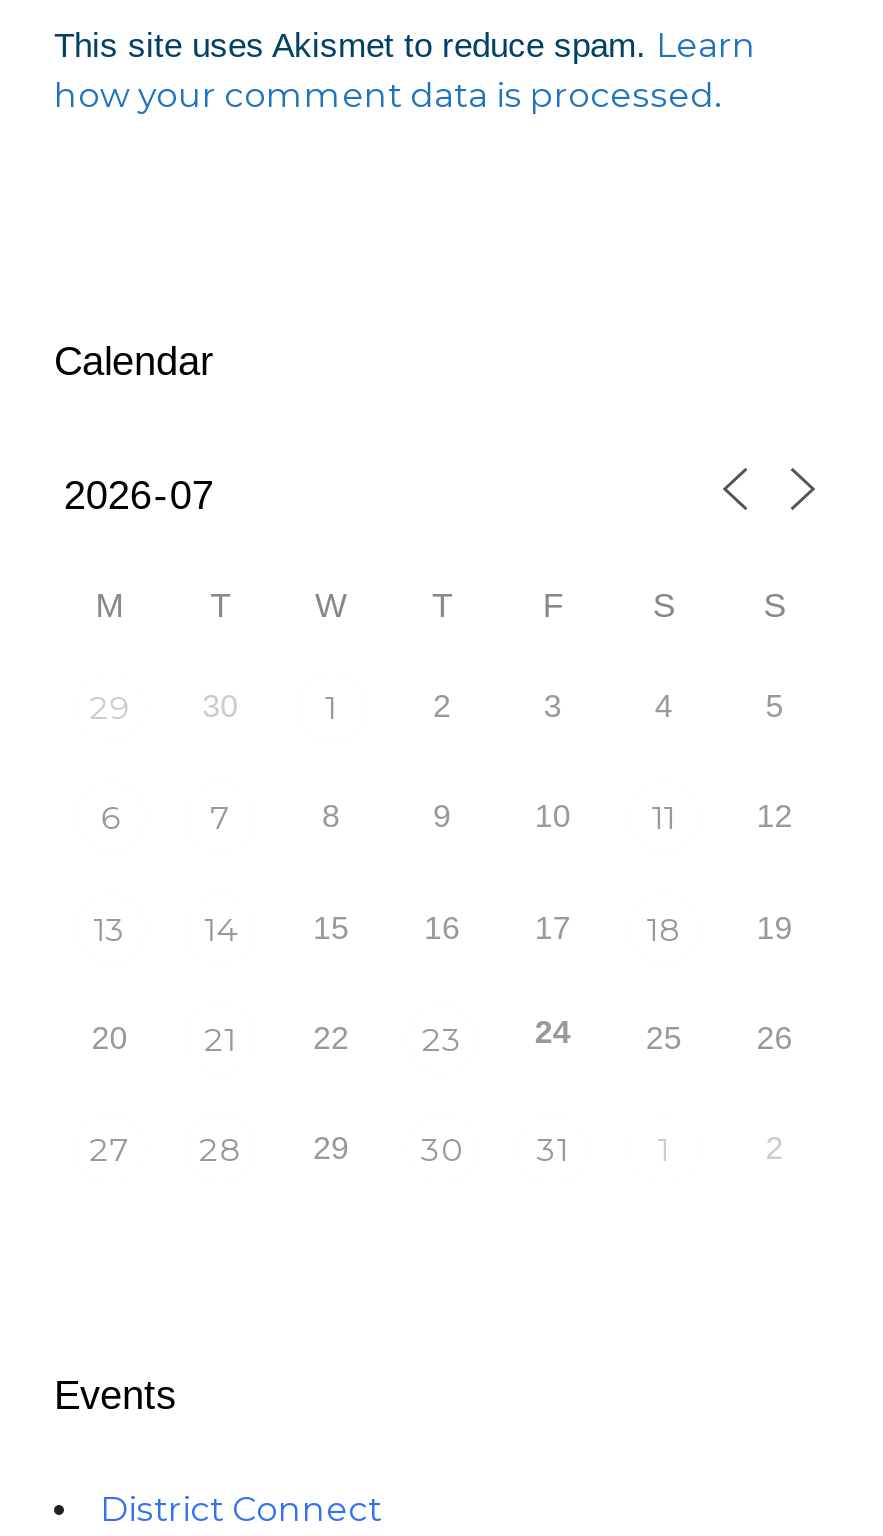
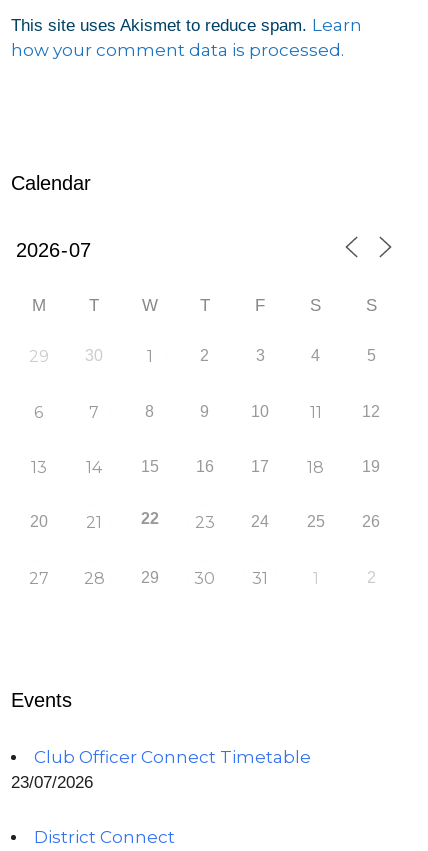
+ Club Officer Connect Timetable
+ 23/07/2026
